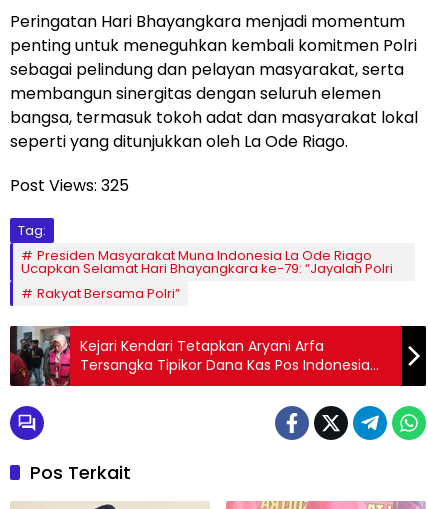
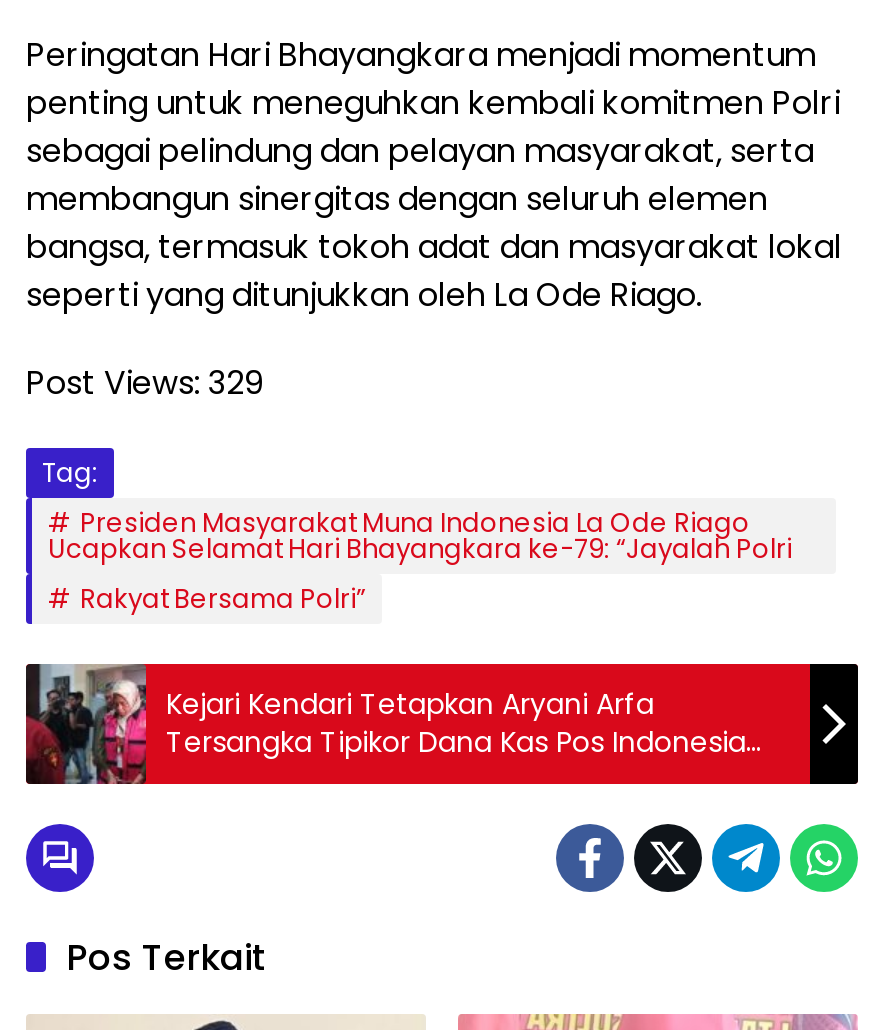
- Post Views: 325
+ Post Views: 329
